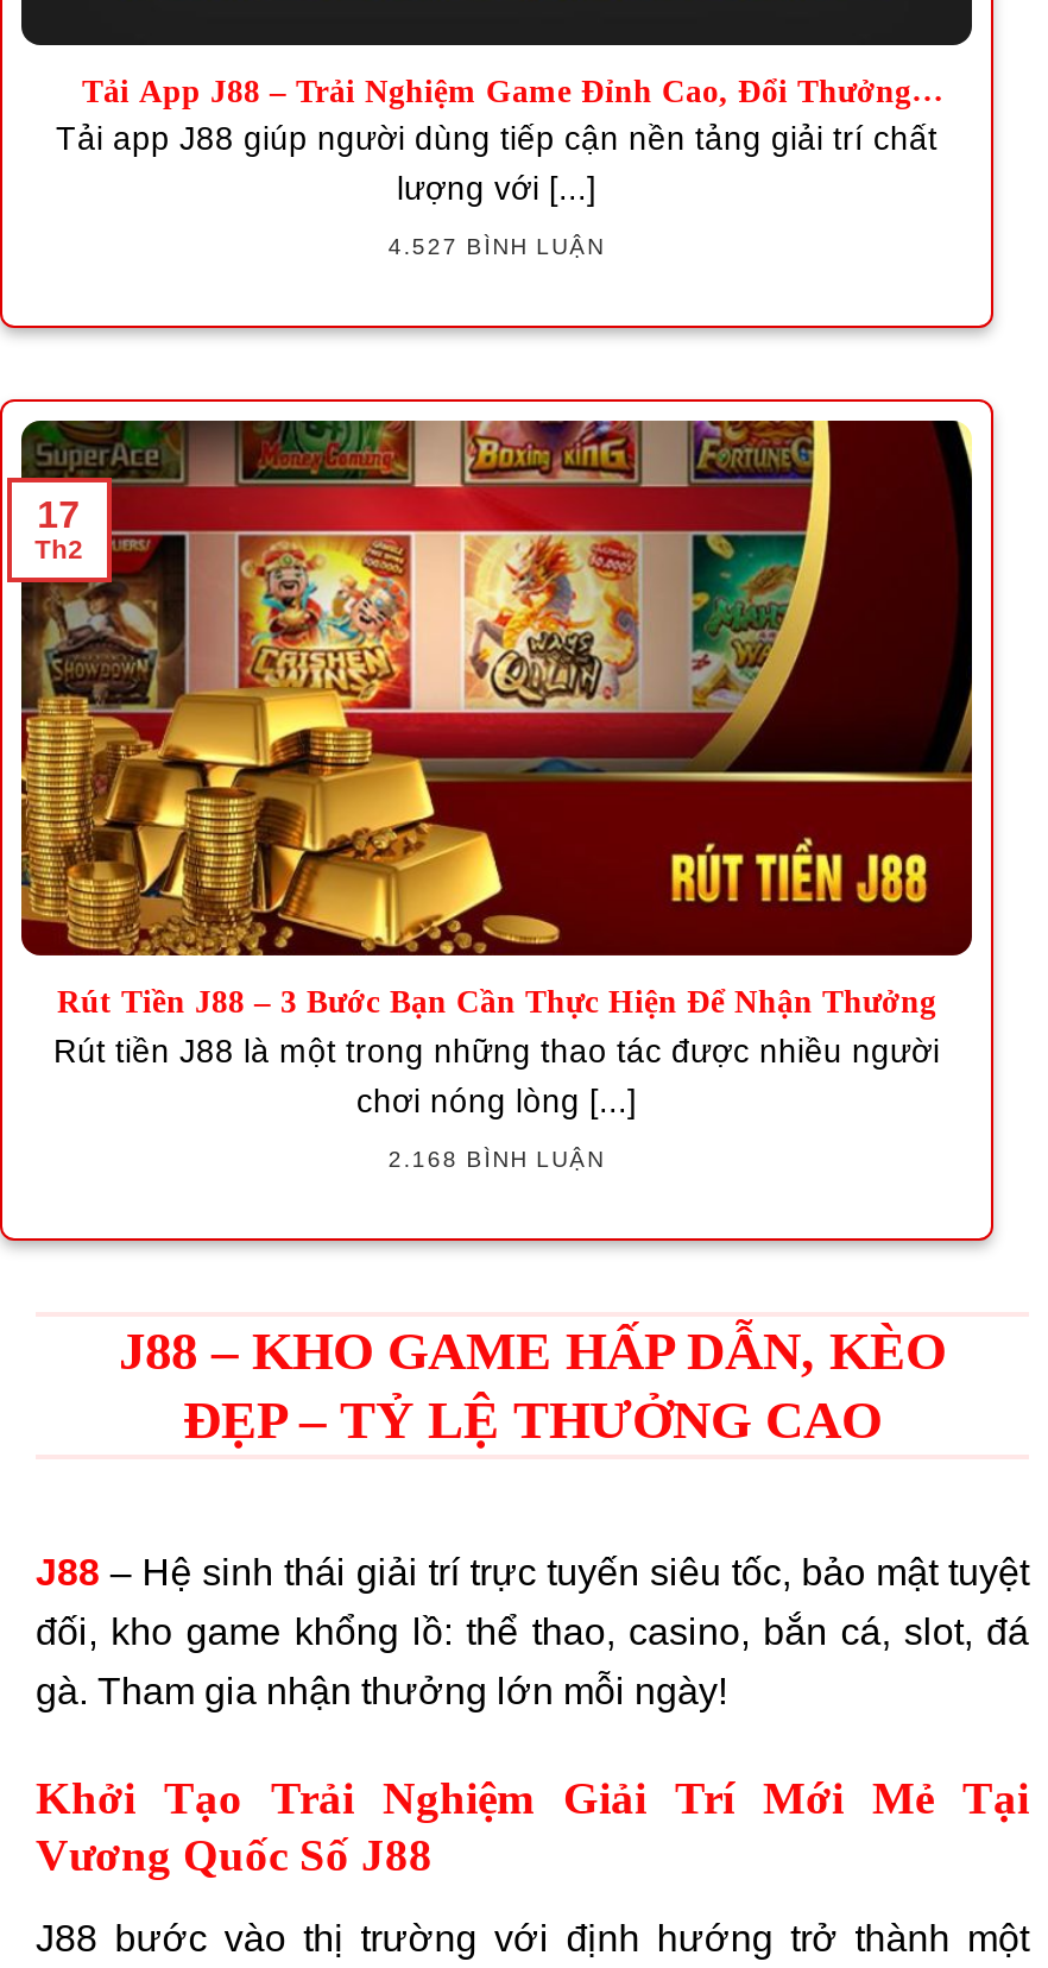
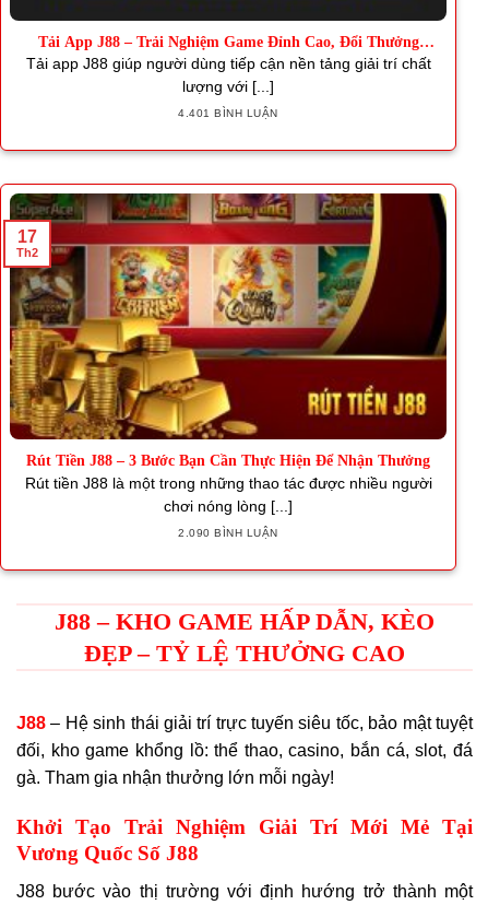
- 4.527 BÌNH LUẬN
+ 4.401 BÌNH LUẬN

- 2.168 BÌNH LUẬN
+ 2.090 BÌNH LUẬN
